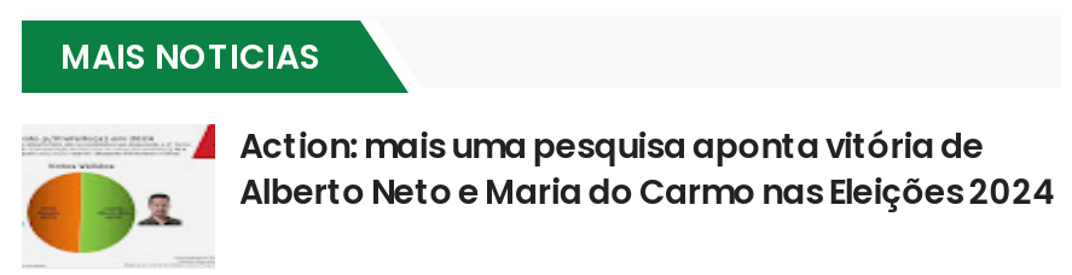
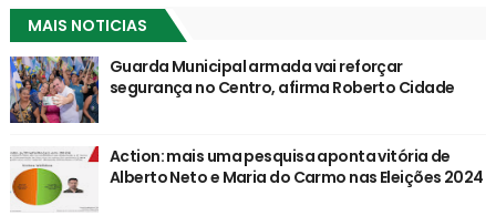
+ [image]
+ Guarda Municipal armada vai reforçar
+ segurança no Centro, afirma Roberto Cidade
